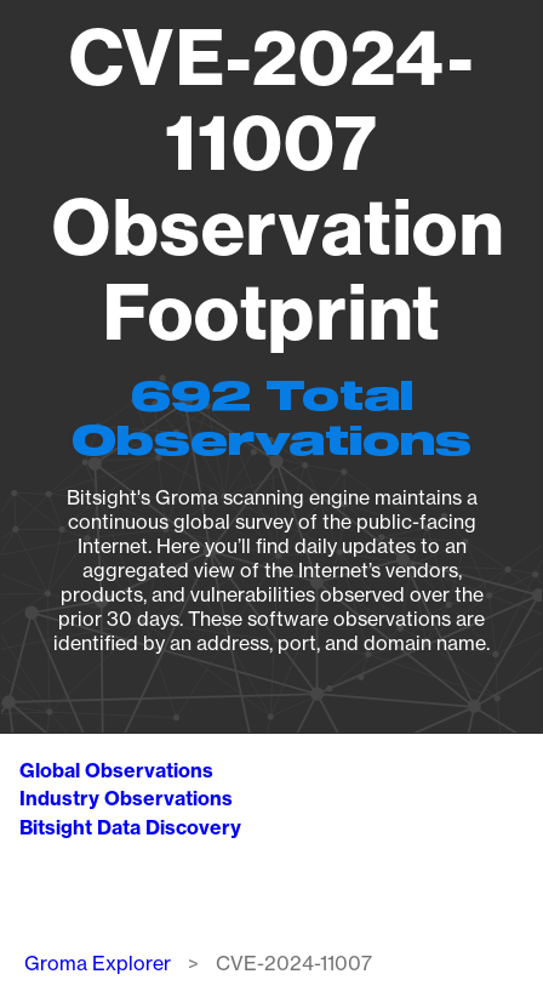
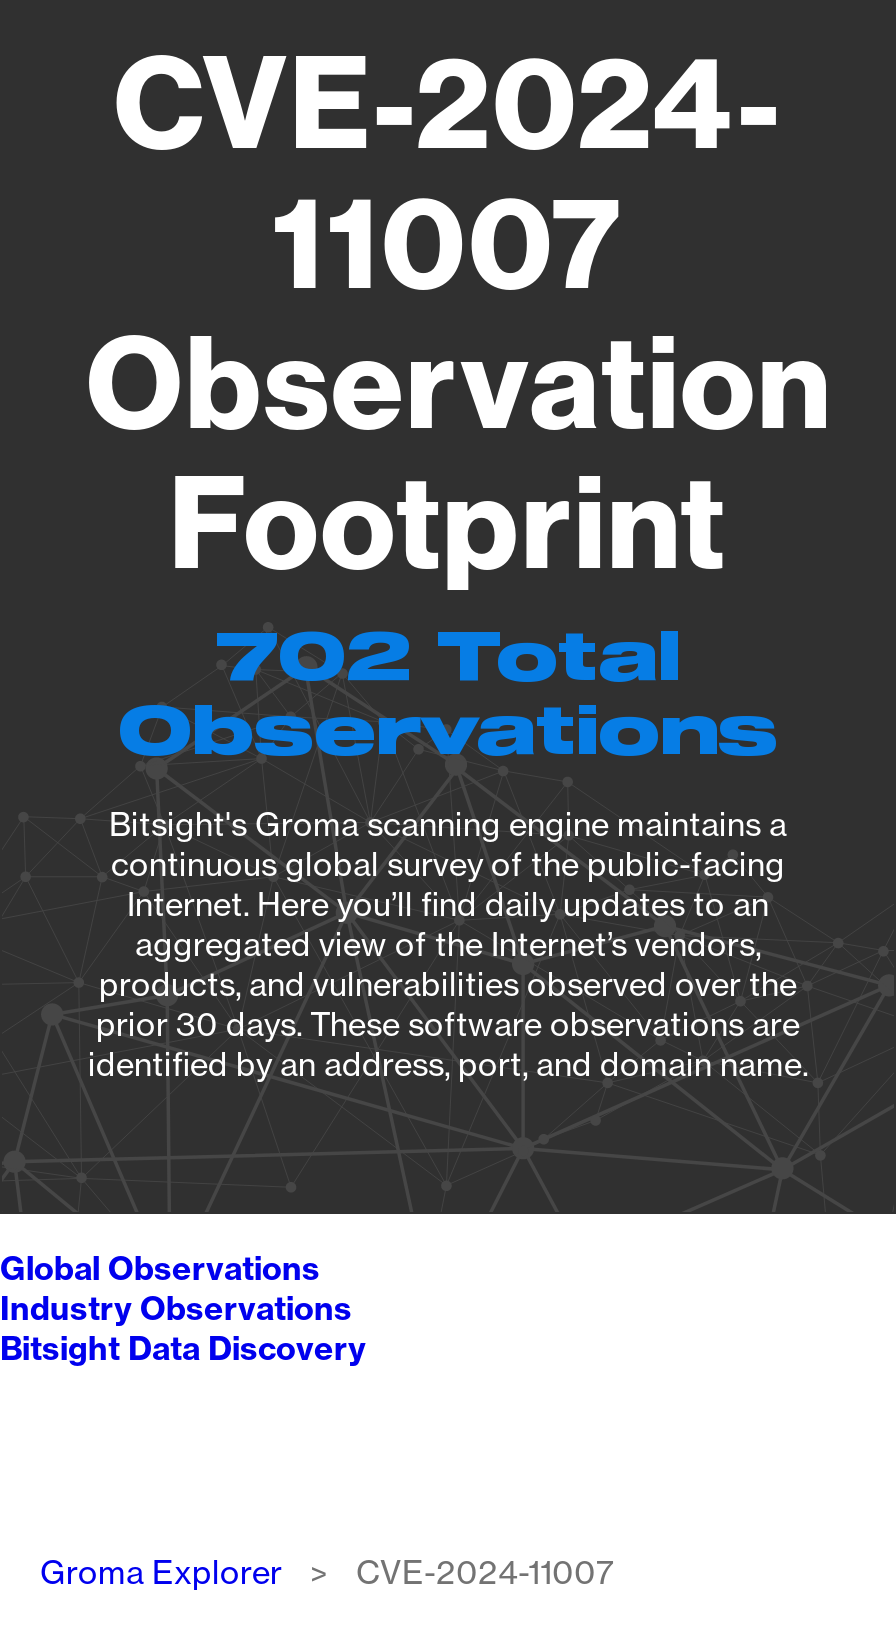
- 692 Total
+ 702 Total
